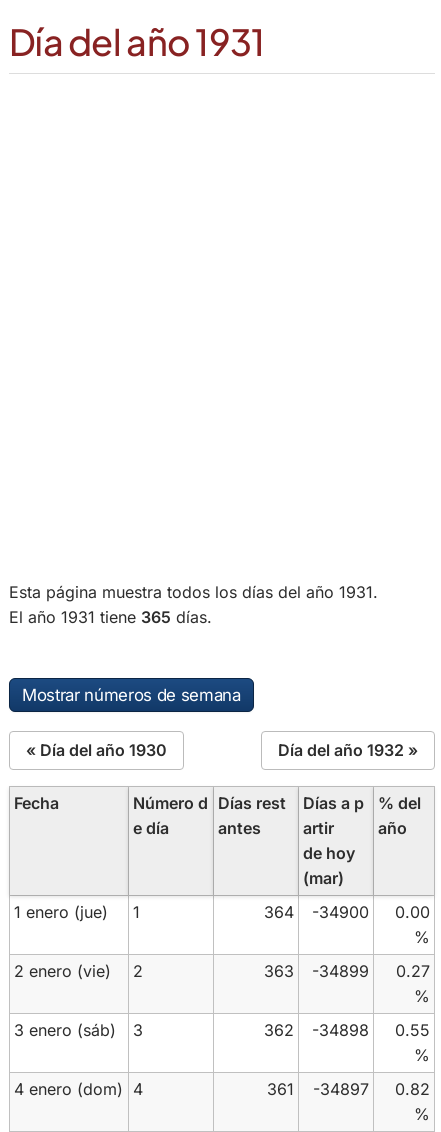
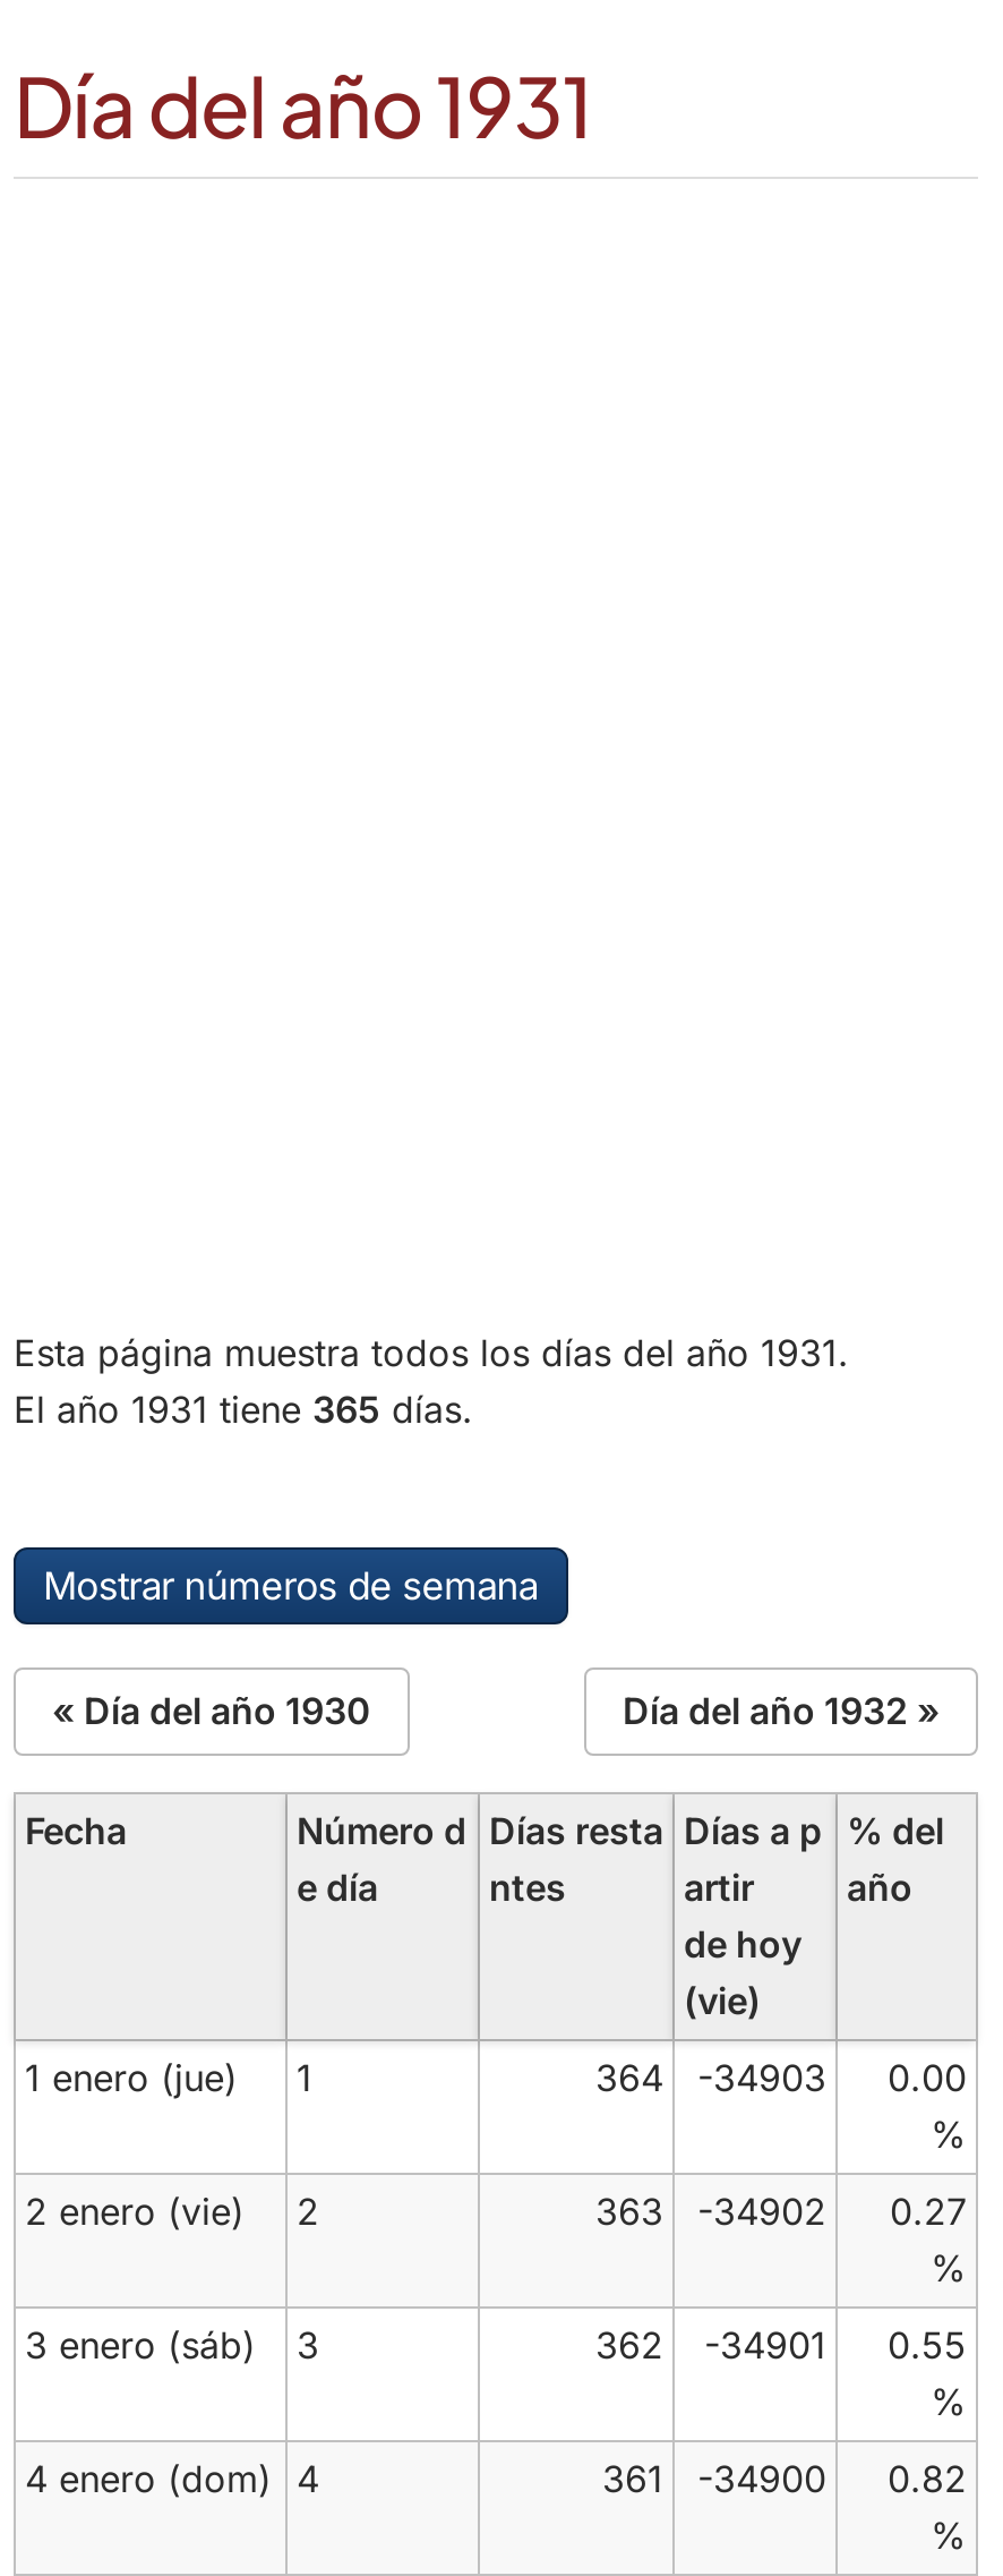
- (mar)
+ (vie)

- 364 -34900 0.00
+ 364 -34903 0.00

- 363 -34899 0.27
+ 363 -34902 0.27

- 362 -34898 0.55
+ 362 -34901 0.55

- 361 -34897 0.82
+ 361 -34900 0.82
